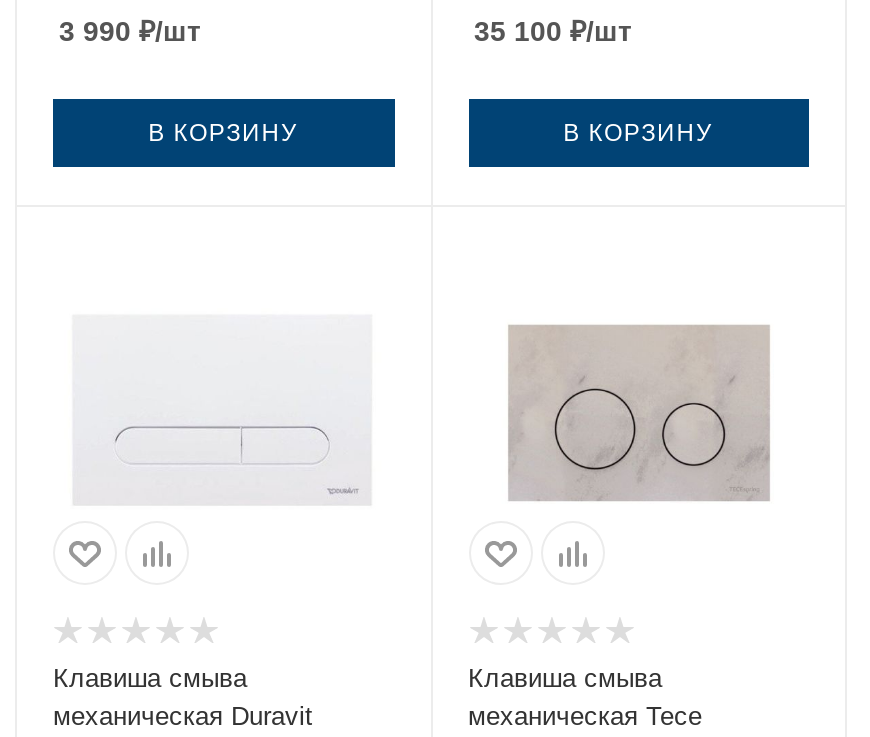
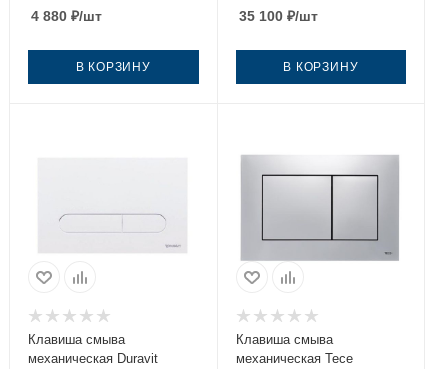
- 3 990 ₽/шт
+ 4 880 ₽/шт

- [image]
+ [image]
